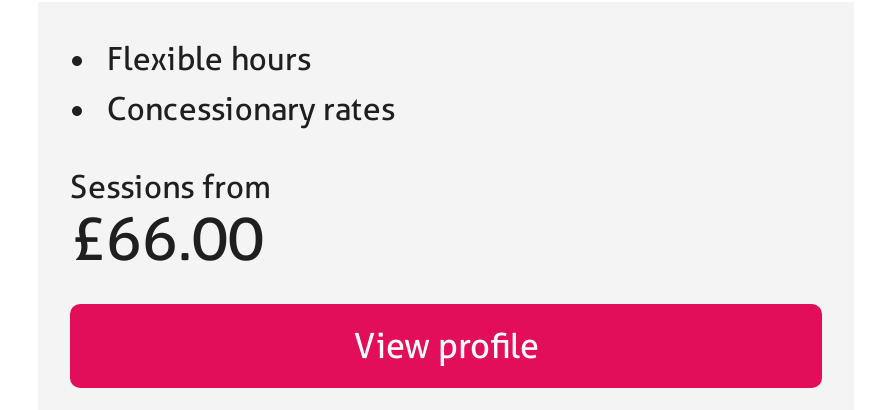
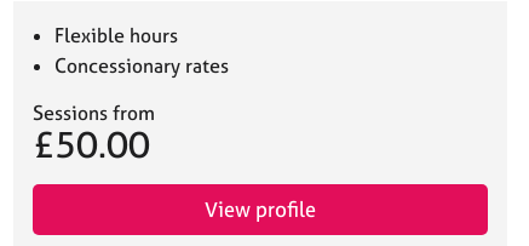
- £66.00
+ £50.00
